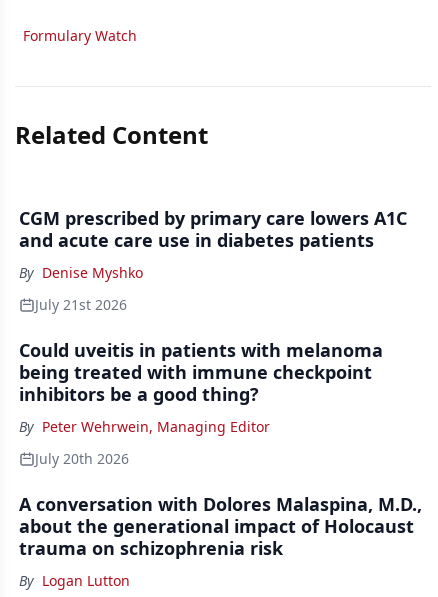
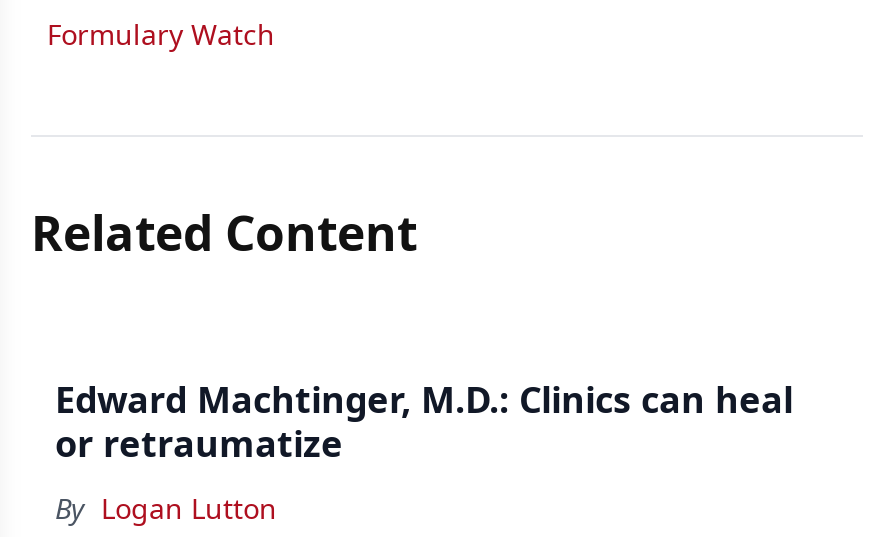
- CGM prescribed by primary care lowers A1C
- and acute care use in diabetes patients
- By Denise Myshko
- July 21st 2026
- Could uveitis in patients with melanoma
- being treated with immune checkpoint
- inhibitors be a good thing?
- By Peter Wehrwein, Managing Editor
- July 20th 2026
- A conversation with Dolores Malaspina, M.D.,
- about the generational impact of Holocaust
- trauma on schizophrenia risk
+ Edward Machtinger, M.D.: Clinics can heal
+ or retraumatize
